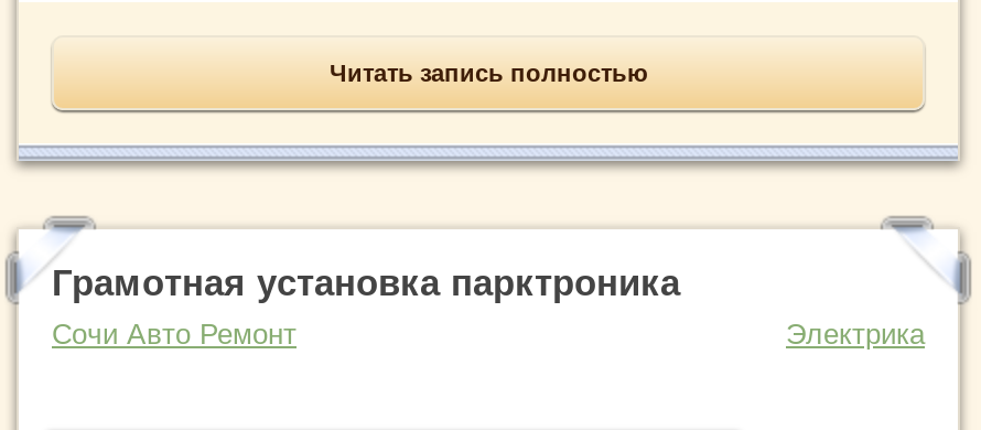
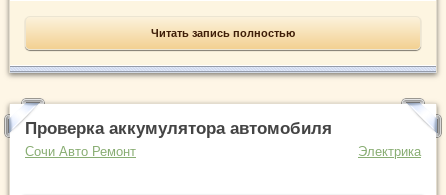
- Грамотная установка парктроника
+ Проверка аккумулятора автомобиля
